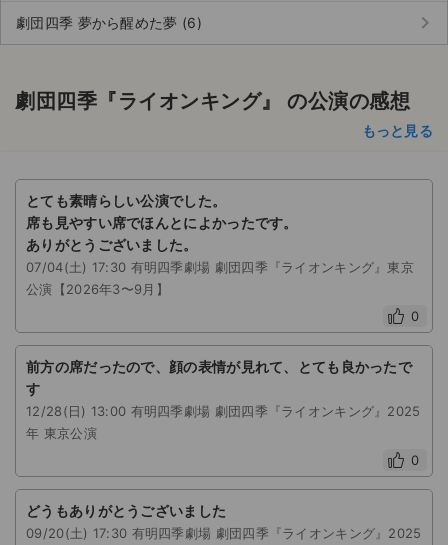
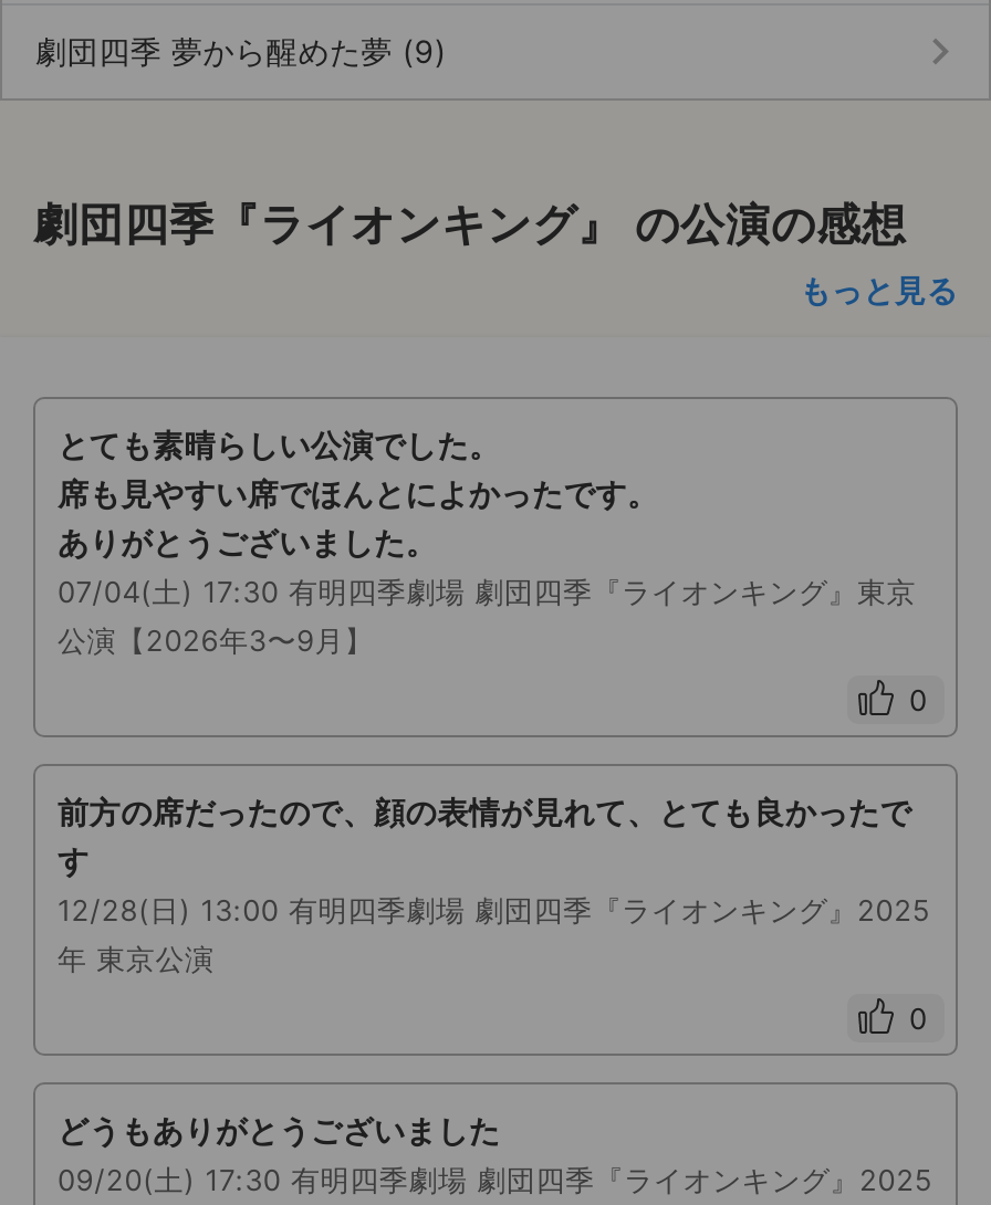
- 劇団四季 夢から醒めた夢 (6)
+ 劇団四季 夢から醒めた夢 (9)
